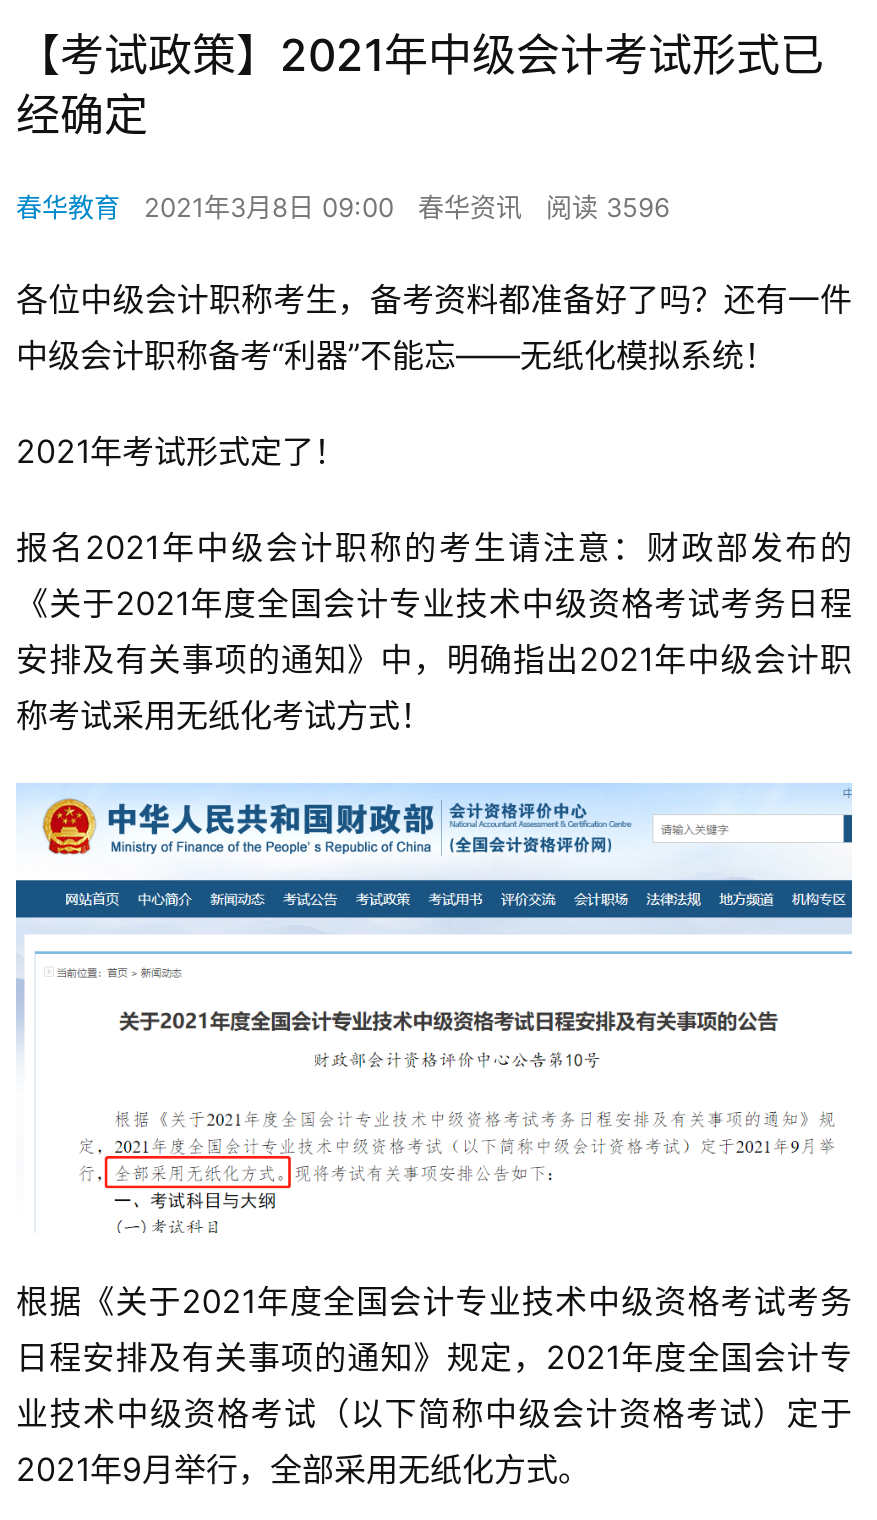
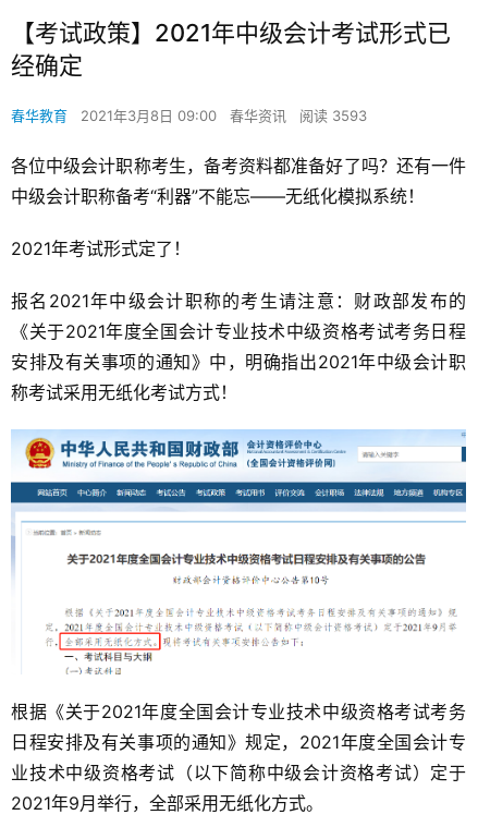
- 春华教育 2021年3月8日 09:00 春华资讯 阅读 3596
+ 春华教育 2021年3月8日 09:00 春华资讯 阅读 3593
